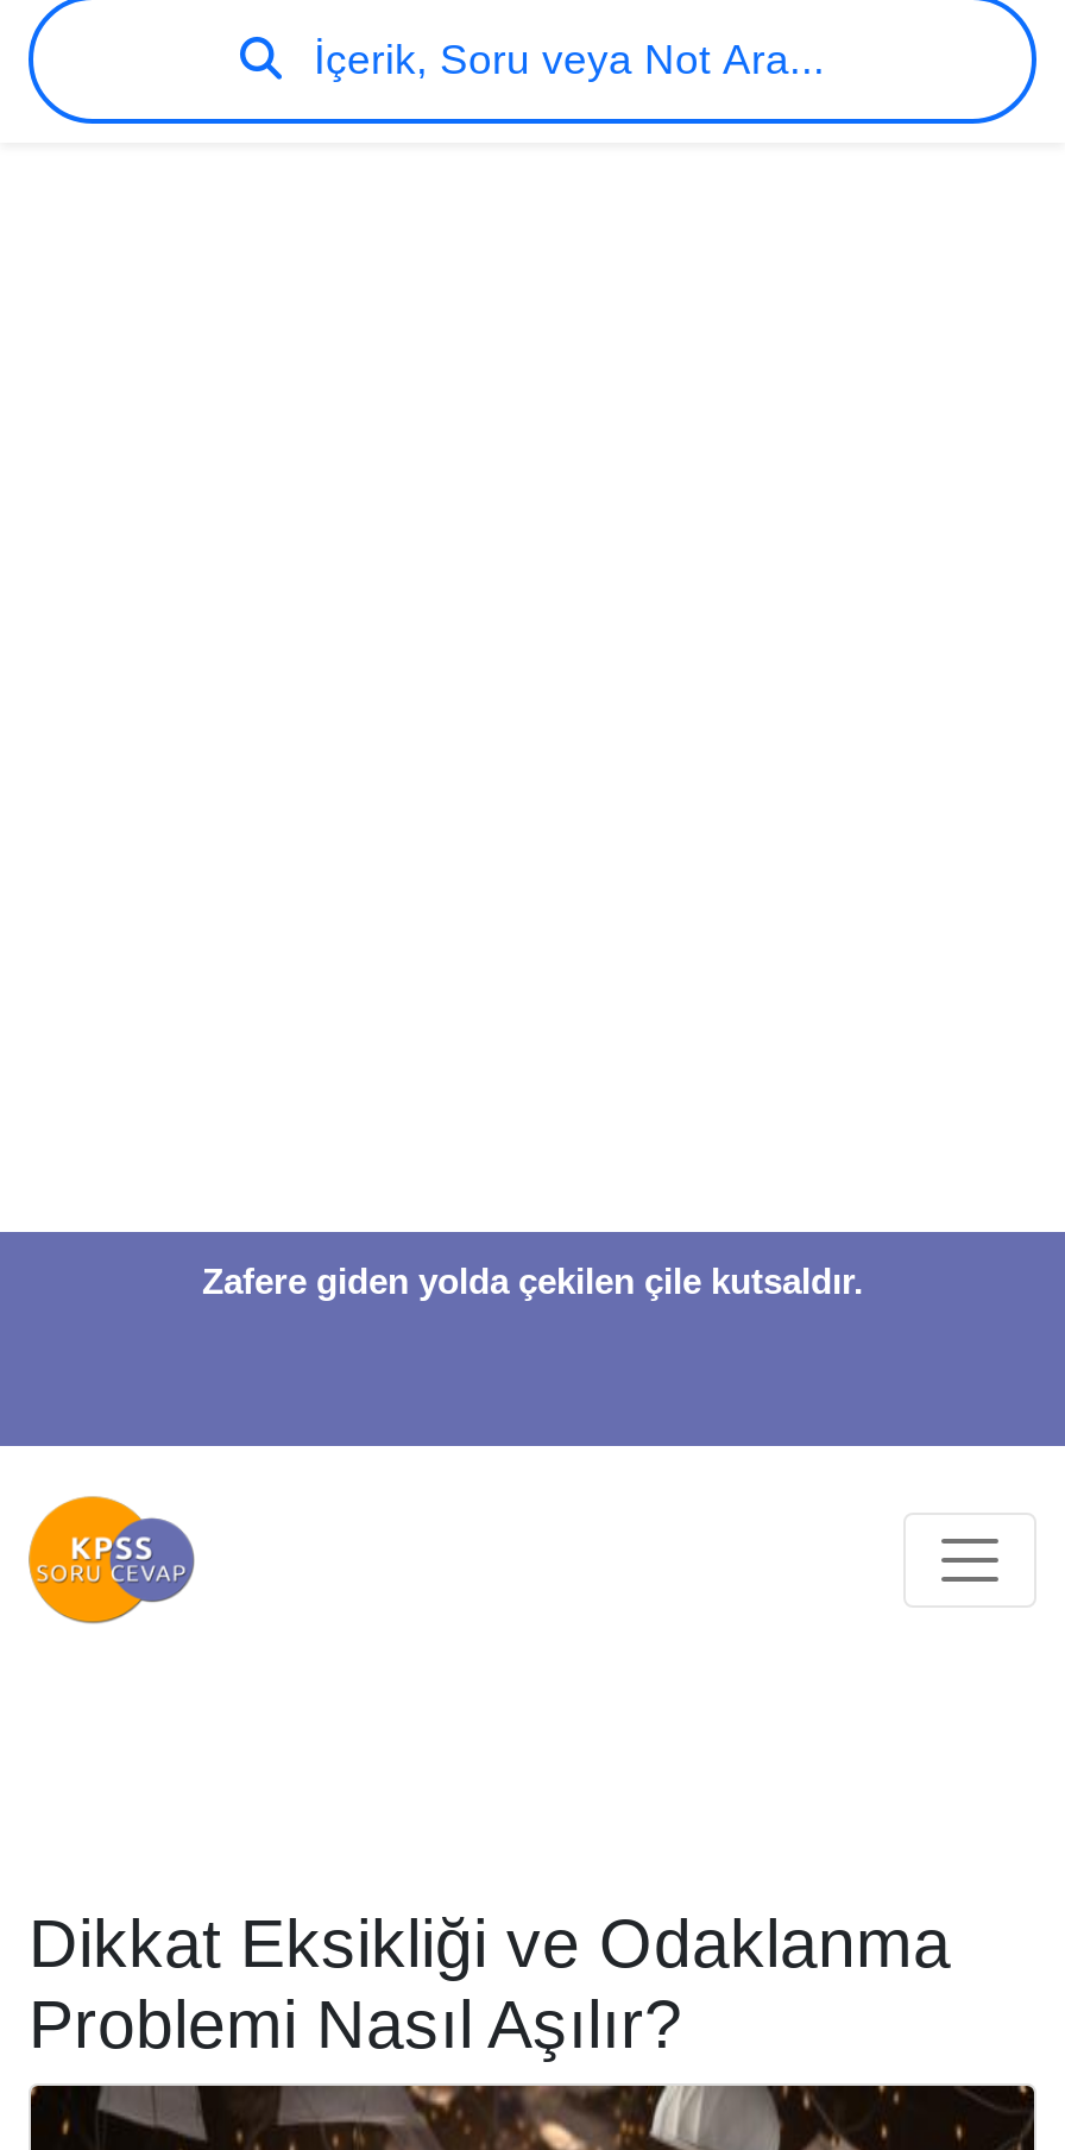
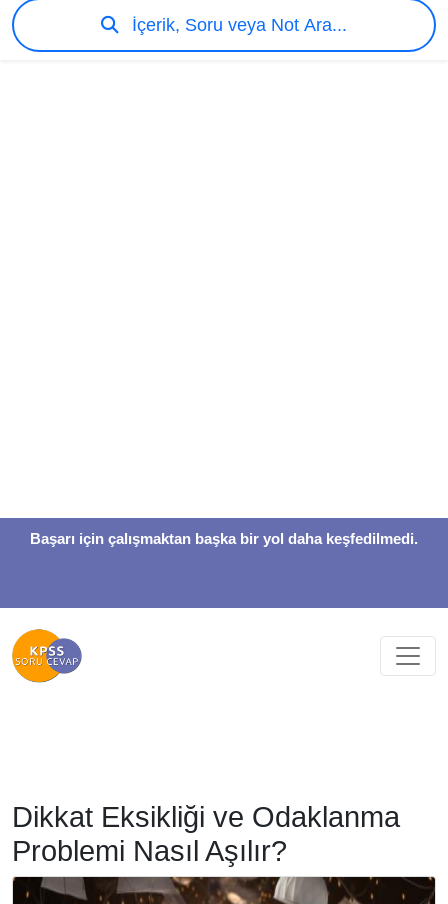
- Zafere giden yolda çekilen çile kutsaldır.
+ Başarı için çalışmaktan başka bir yol daha keşfedilmedi.
